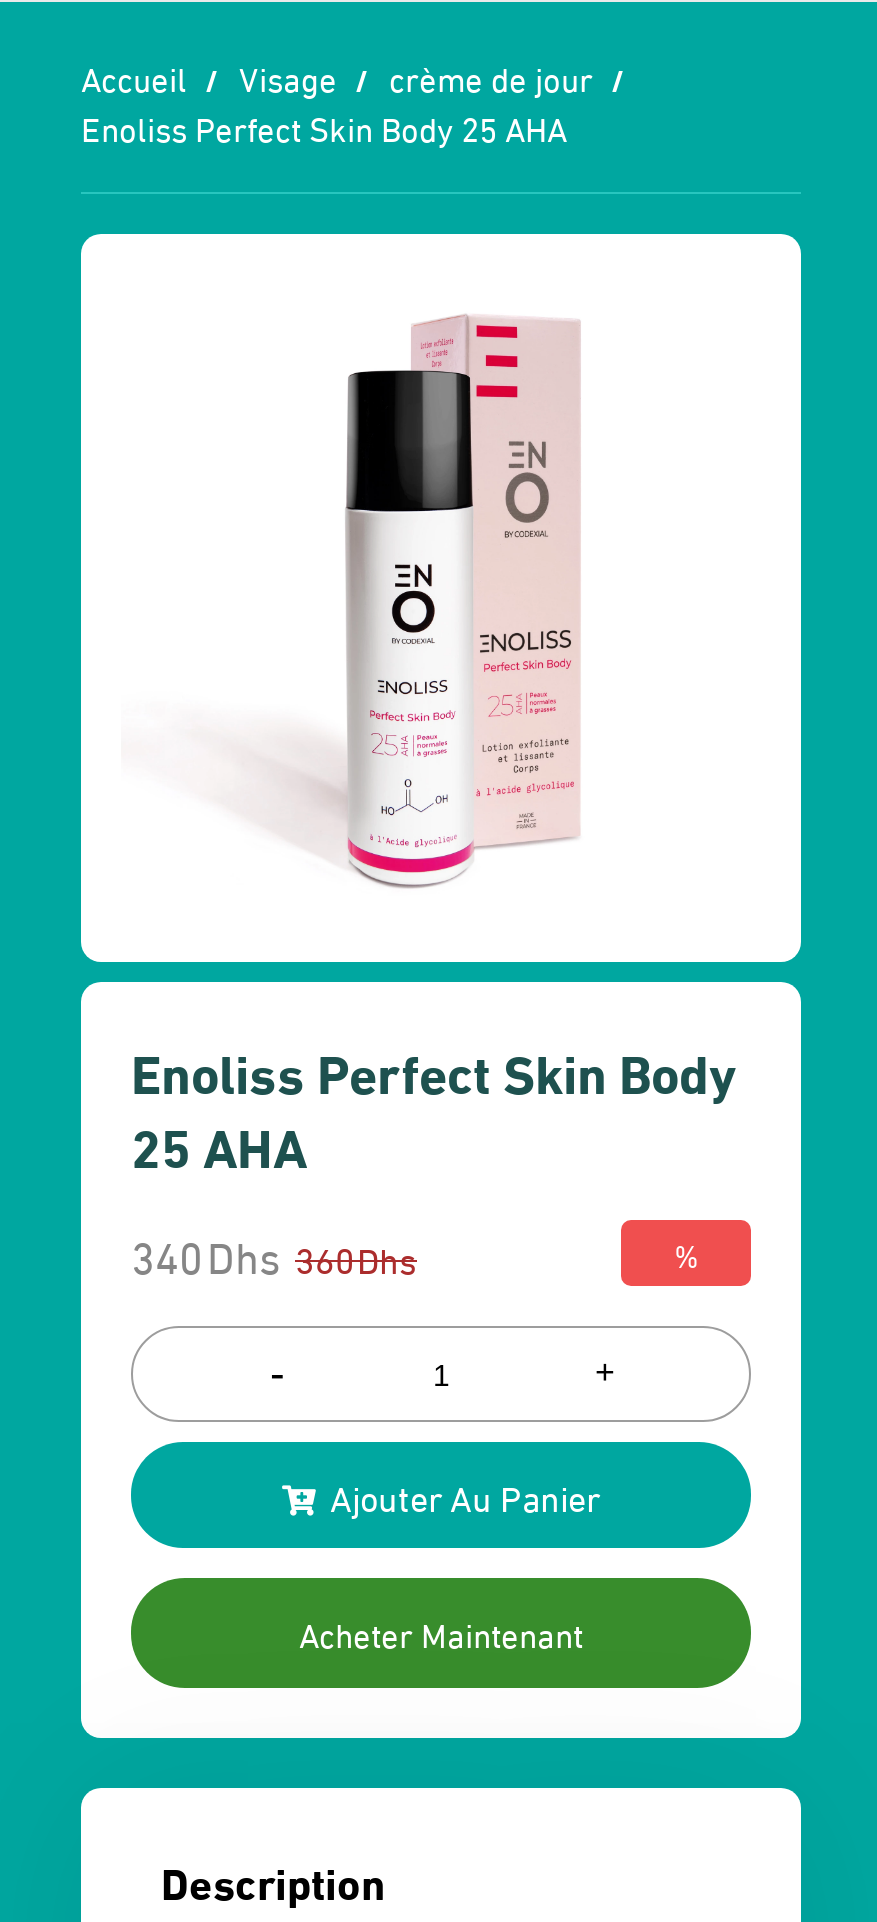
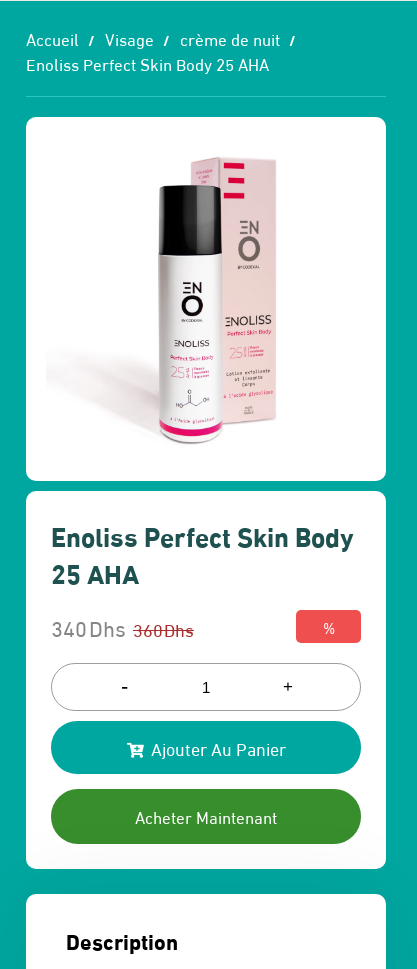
- crème de jour
+ crème de nuit
